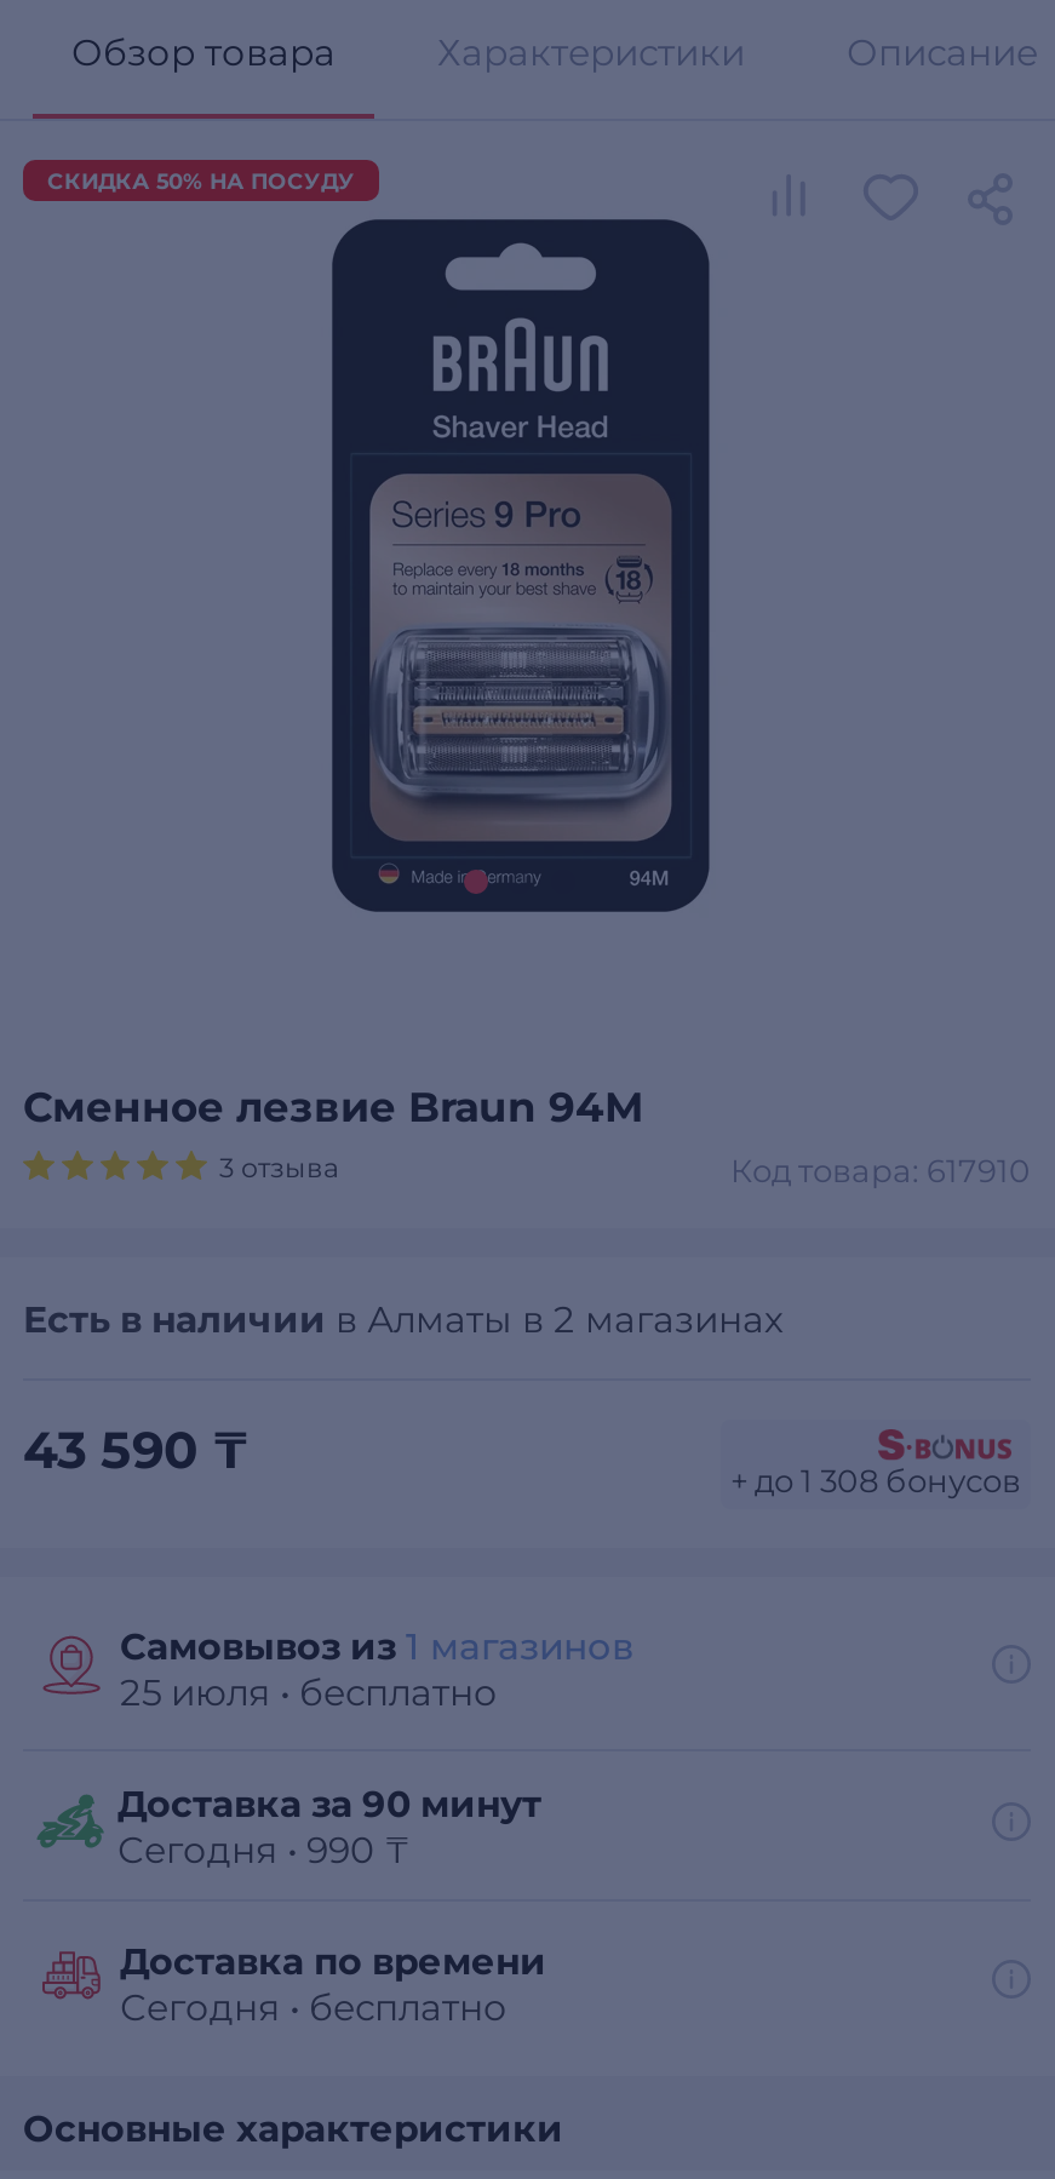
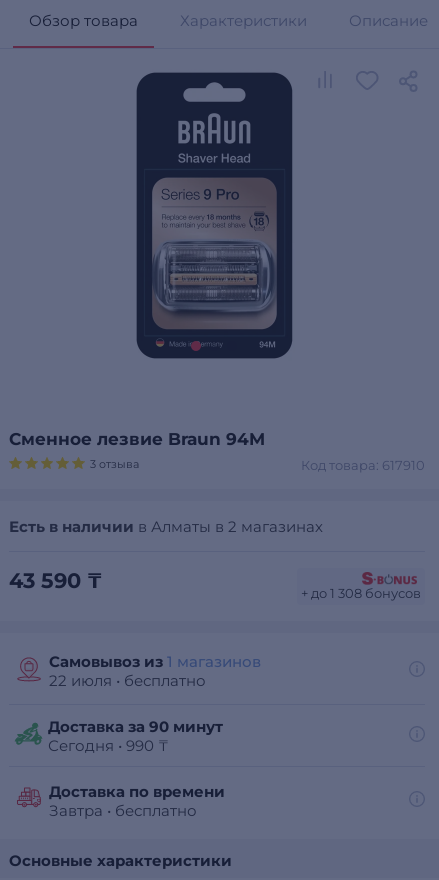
- СКИДКА 50% НА ПОСУДУ

- 25 июля • бесплатно
+ 22 июля • бесплатно

- Сегодня • бесплатно
+ Завтра • бесплатно
